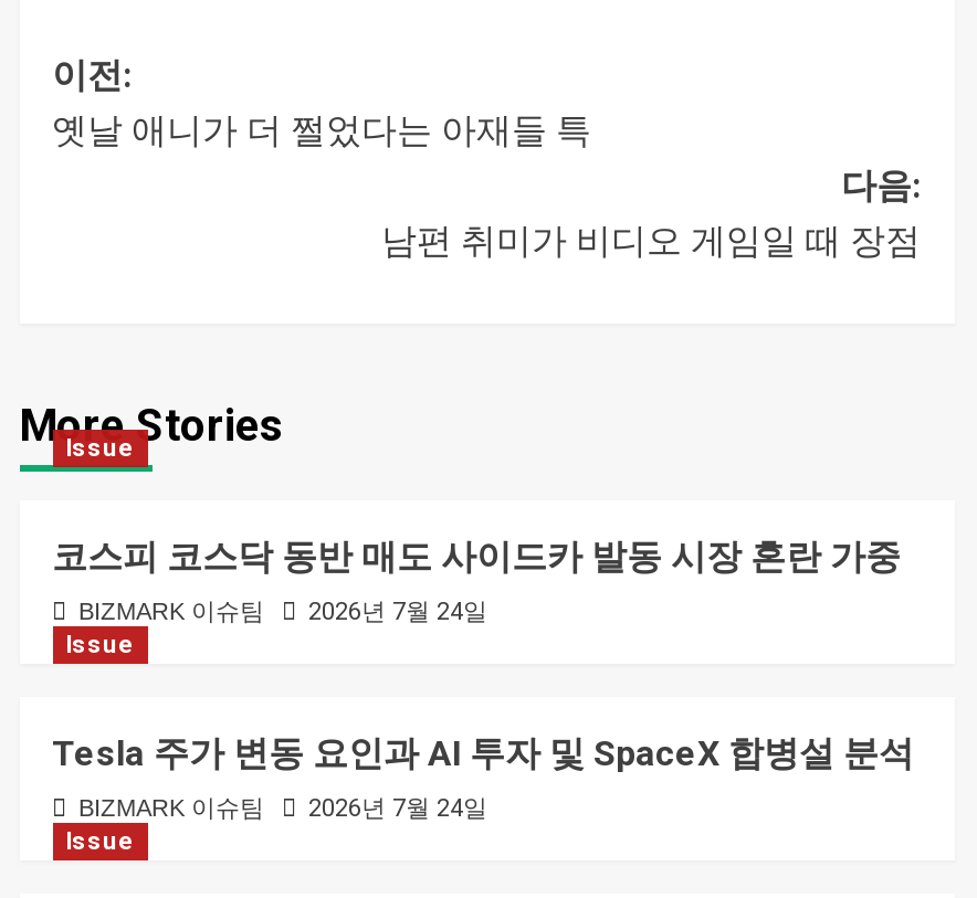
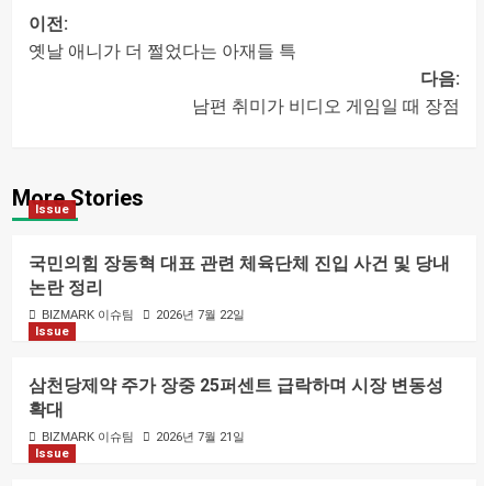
- 코스피 코스닥 동반 매도 사이드카 발동 시장 혼란 가중
+ 국민의힘 장동혁 대표 관련 체육단체 진입 사건 및 당내
+ 논란 정리

- BIZMARK 이슈팀 2026년 7월 24일
+ BIZMARK 이슈팀 2026년 7월 22일

- Tesla 주가 변동 요인과 AI 투자 및 SpaceX 합병설 분석
+ 삼천당제약 주가 장중 25퍼센트 급락하며 시장 변동성
+ 확대

- BIZMARK 이슈팀 2026년 7월 24일
+ BIZMARK 이슈팀 2026년 7월 21일
